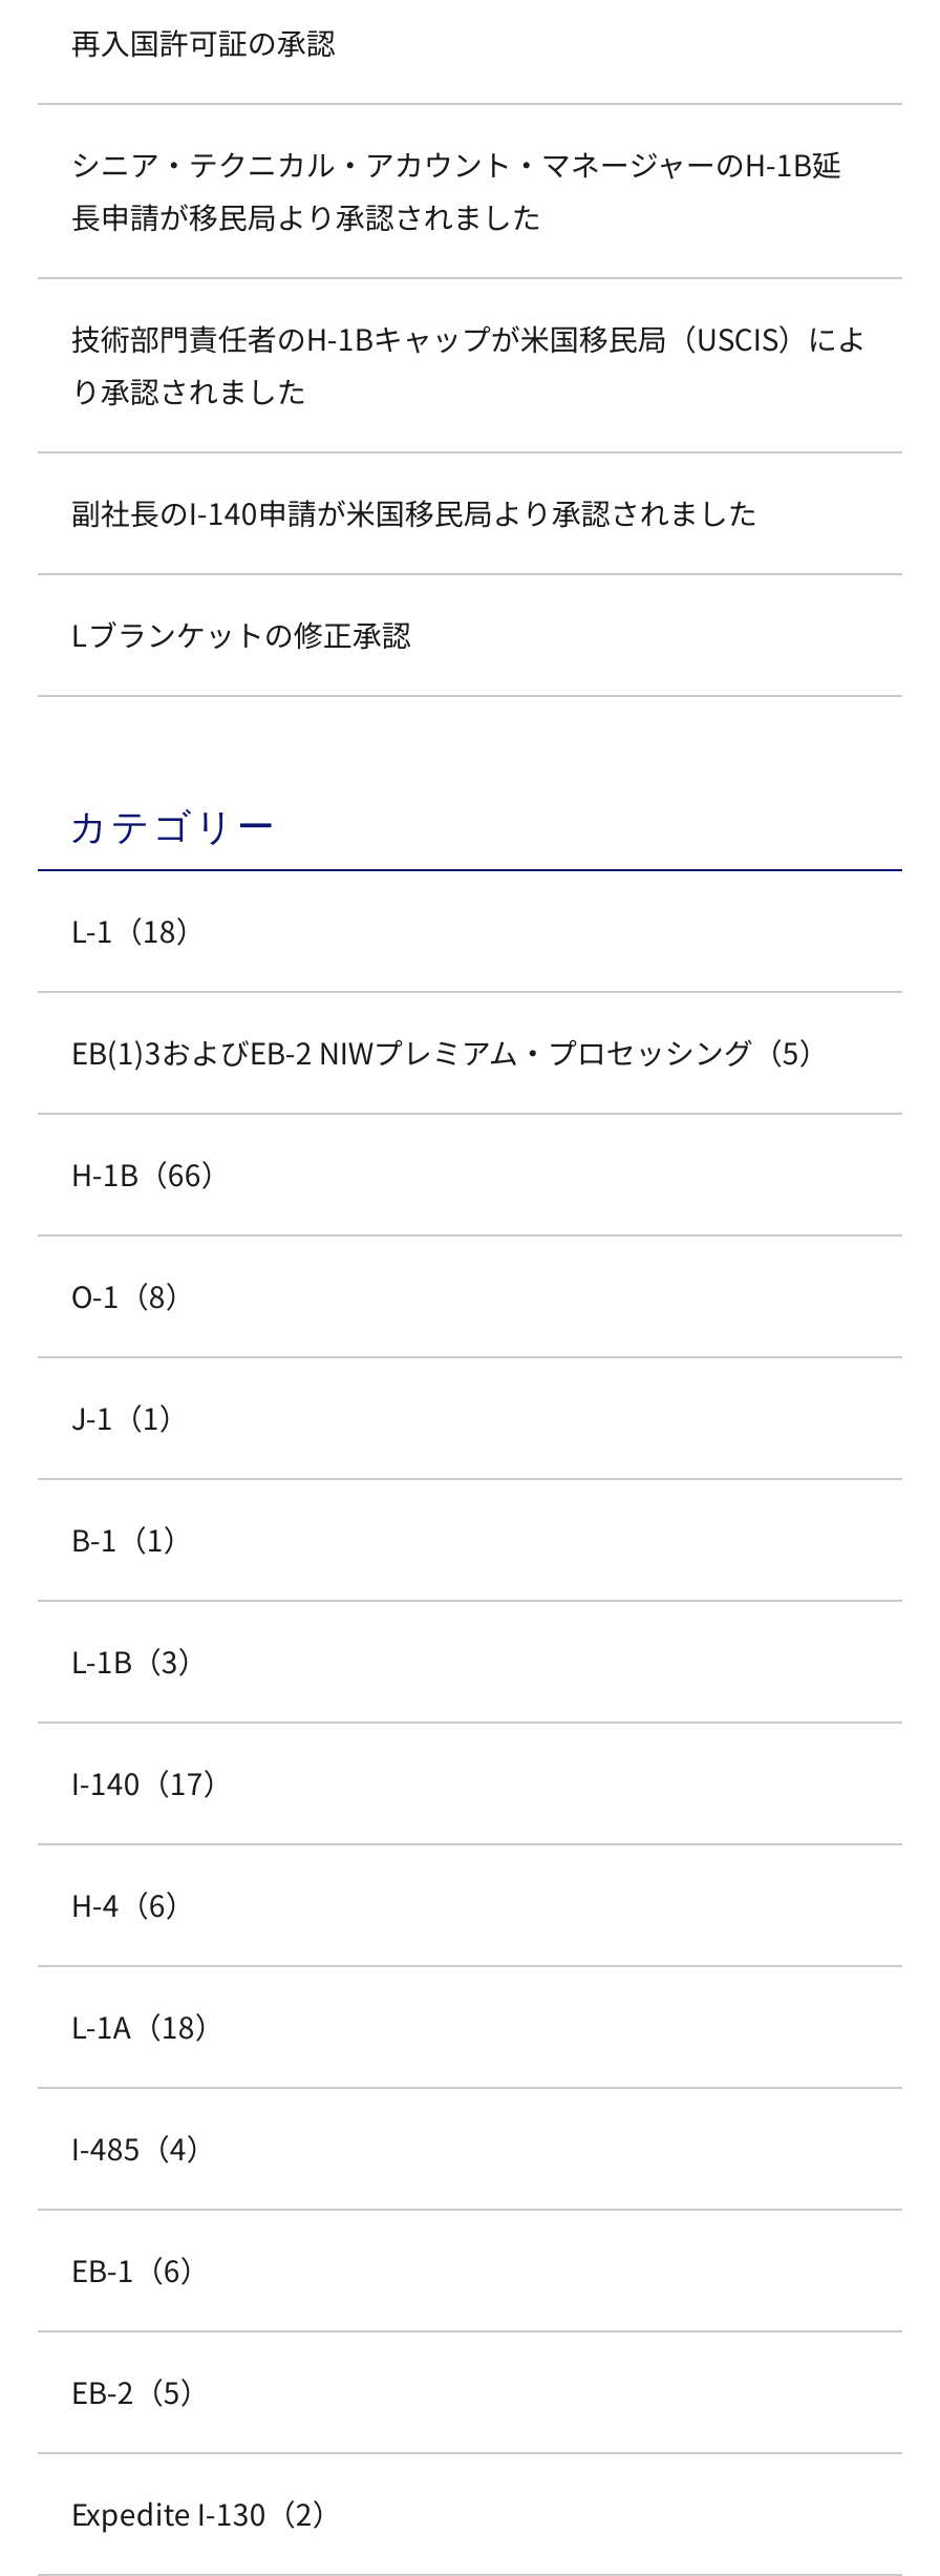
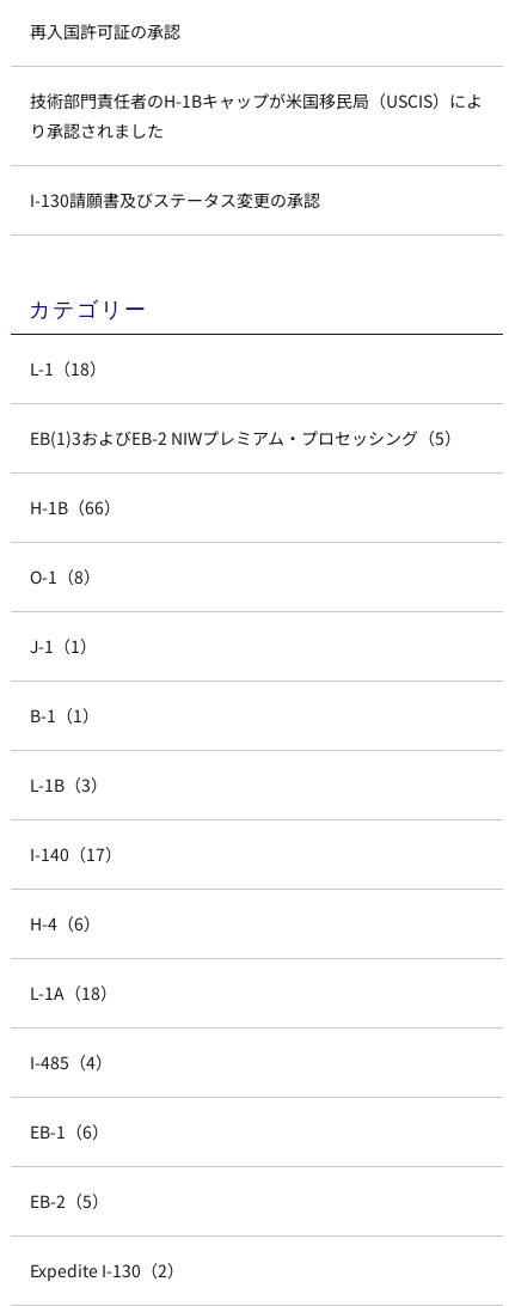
- シニア・テクニカル・アカウント・マネージャーのH-1B延
- 長申請が移民局より承認されました

- 副社長のI-140申請が米国移民局より承認されました
- Lブランケットの修正承認
+ I-130請願書及びステータス変更の承認
